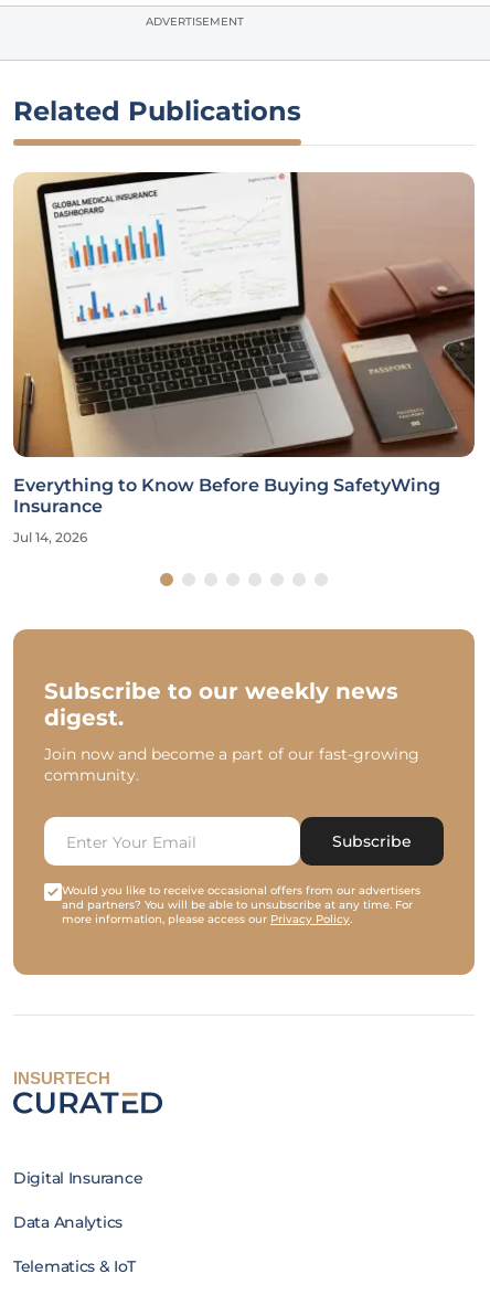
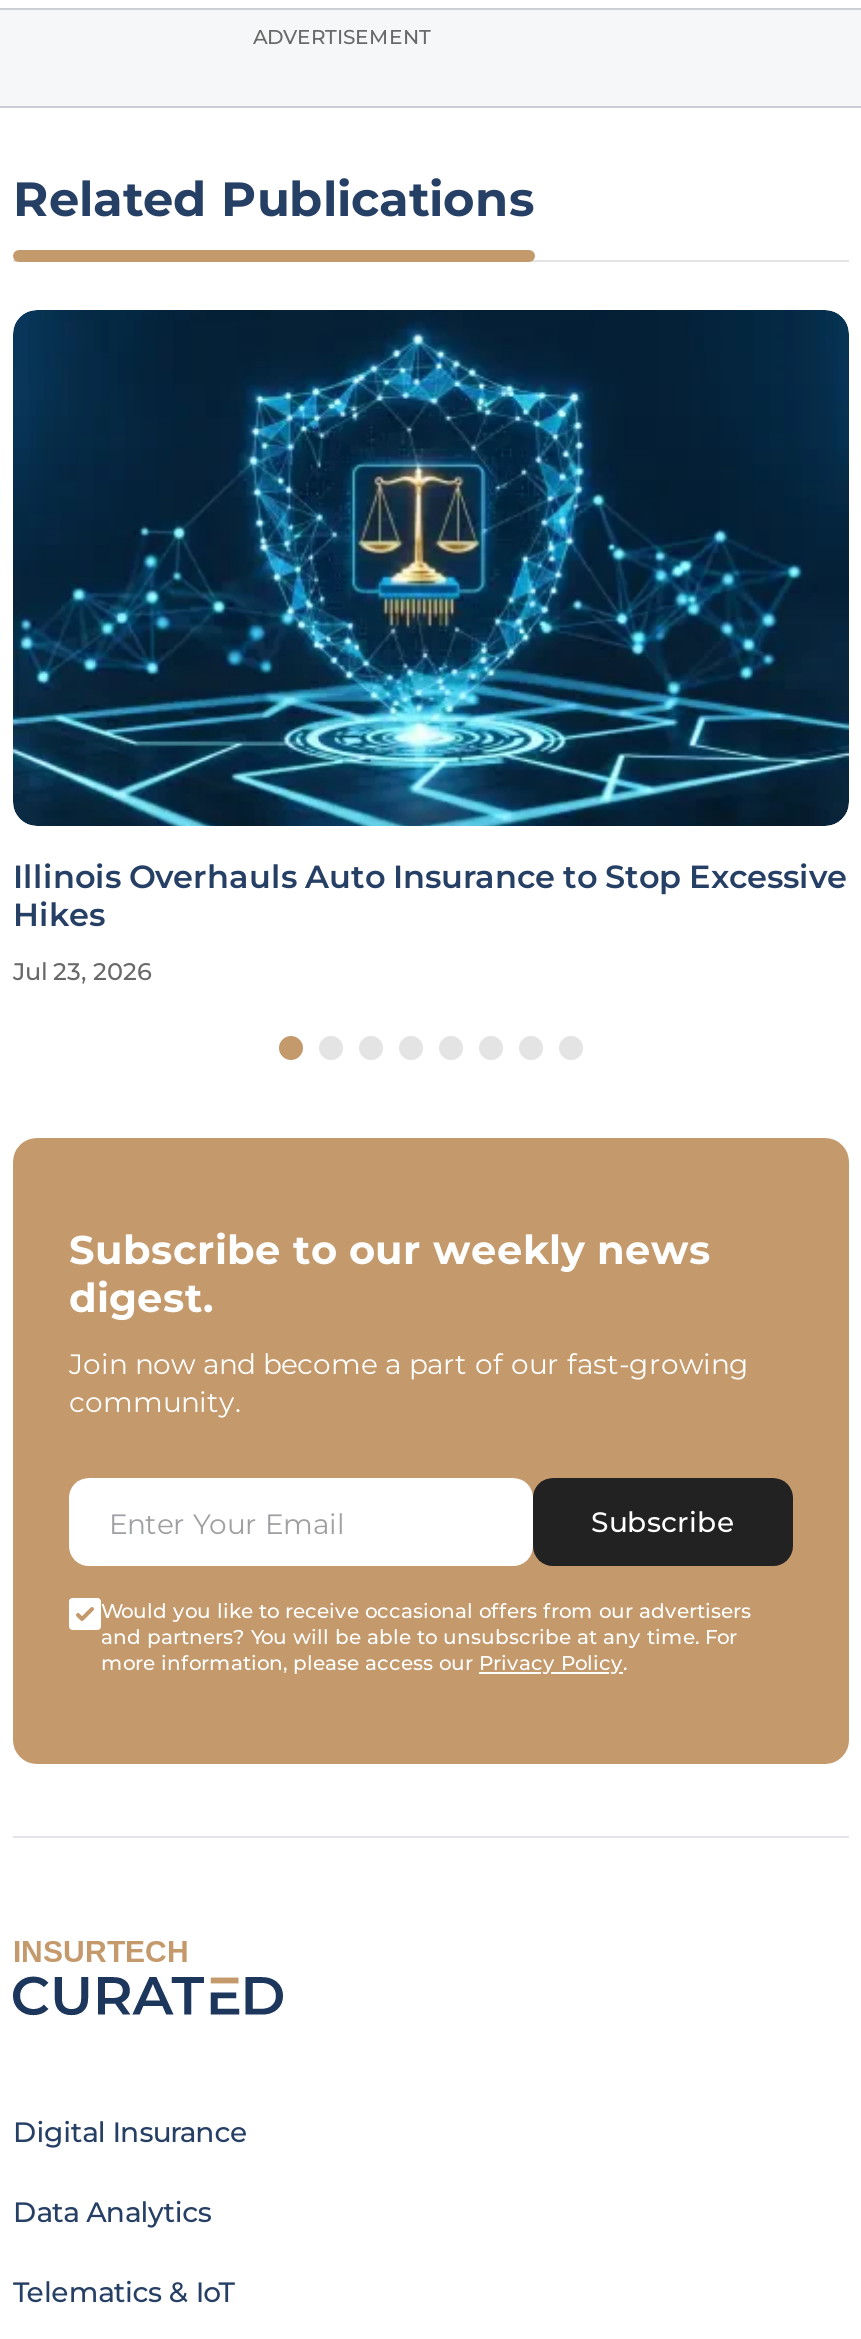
- [image]
- Everything to Know Before Buying SafetyWing
- Insurance
+ [image]
+ Illinois Overhauls Auto Insurance to Stop Excessive
+ Hikes

- Jul 14, 2026
+ Jul 23, 2026
